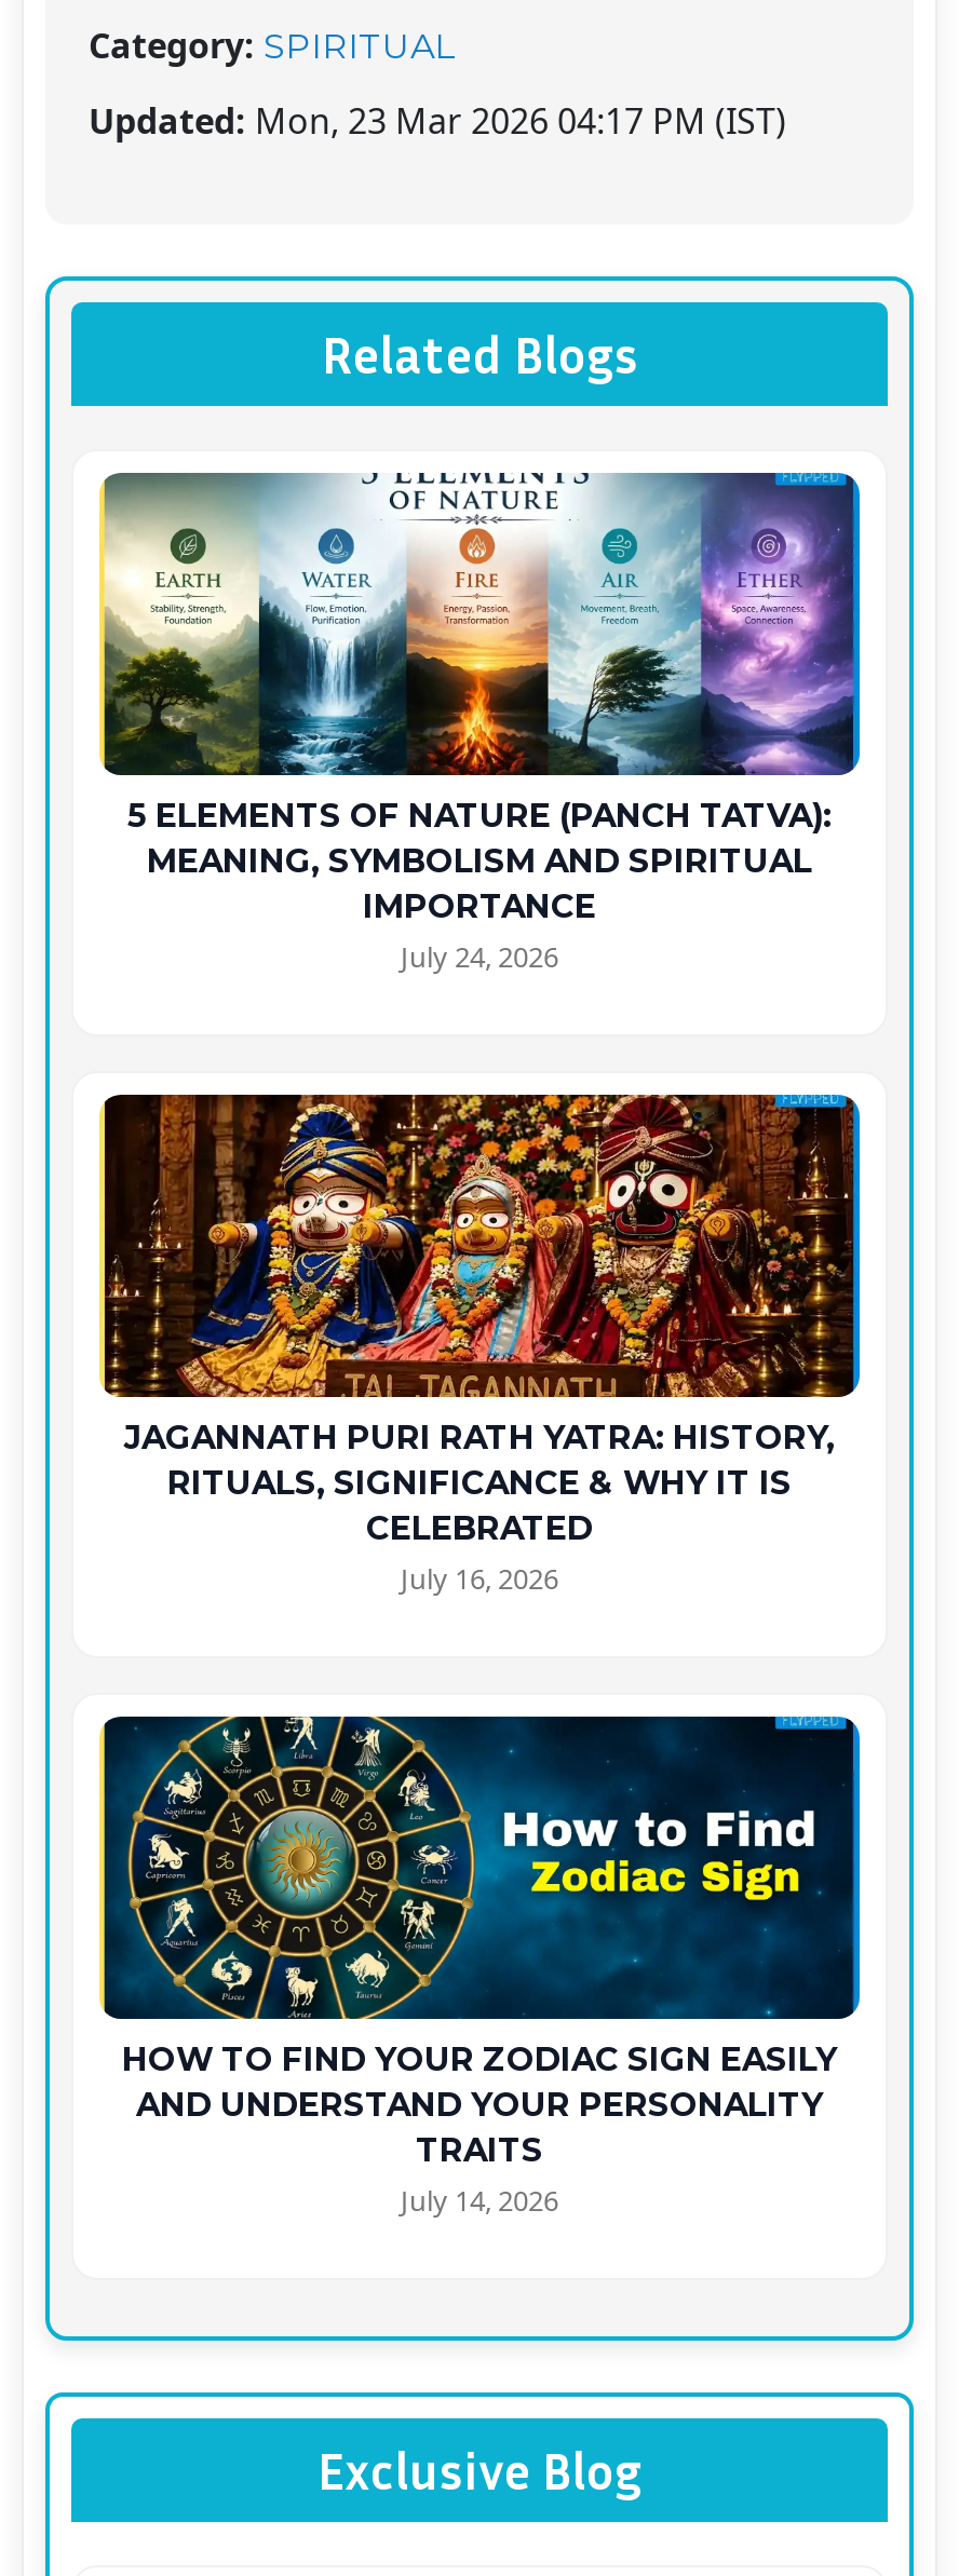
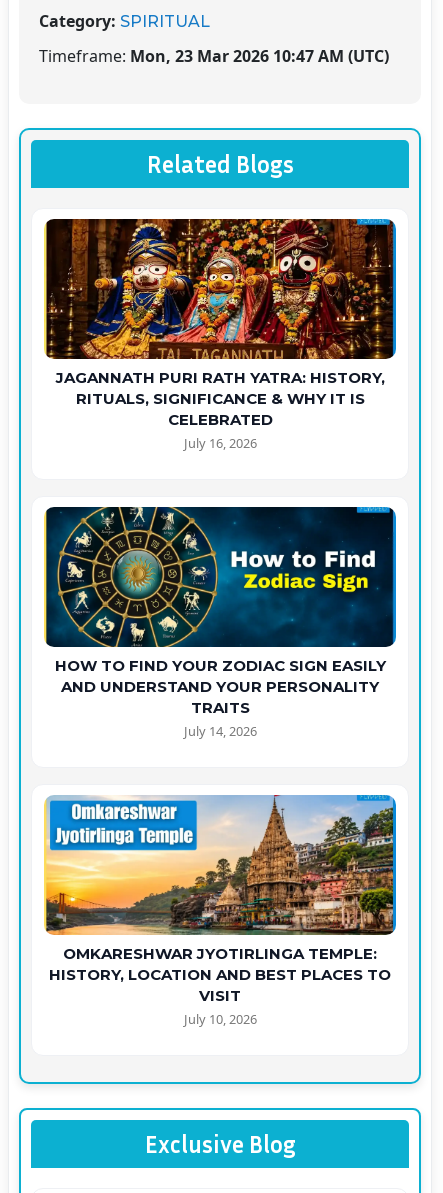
- Updated: Mon, 23 Mar 2026 04:17 PM (IST)
+ Timeframe: Mon, 23 Mar 2026 10:47 AM (UTC)

- [image]

- 5 ELEMENTS OF NATURE (PANCH TATVA):
- MEANING, SYMBOLISM AND SPIRITUAL
- IMPORTANCE
- July 24, 2026

moved up: [image] | JAGANNATH PURI RATH YATRA: HISTORY, | RITUALS, SIGNIFICANCE & WHY IT IS | ... | TRAITS | July 14, 2026

+ [image]
+ OMKARESHWAR JYOTIRLINGA TEMPLE:
+ HISTORY, LOCATION AND BEST PLACES TO
+ VISIT
+ July 10, 2026
